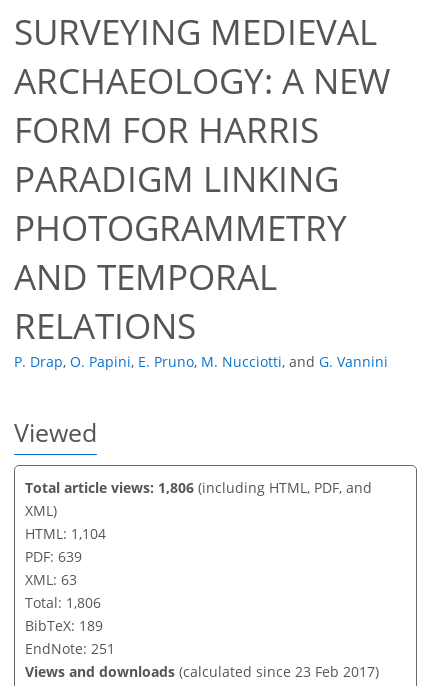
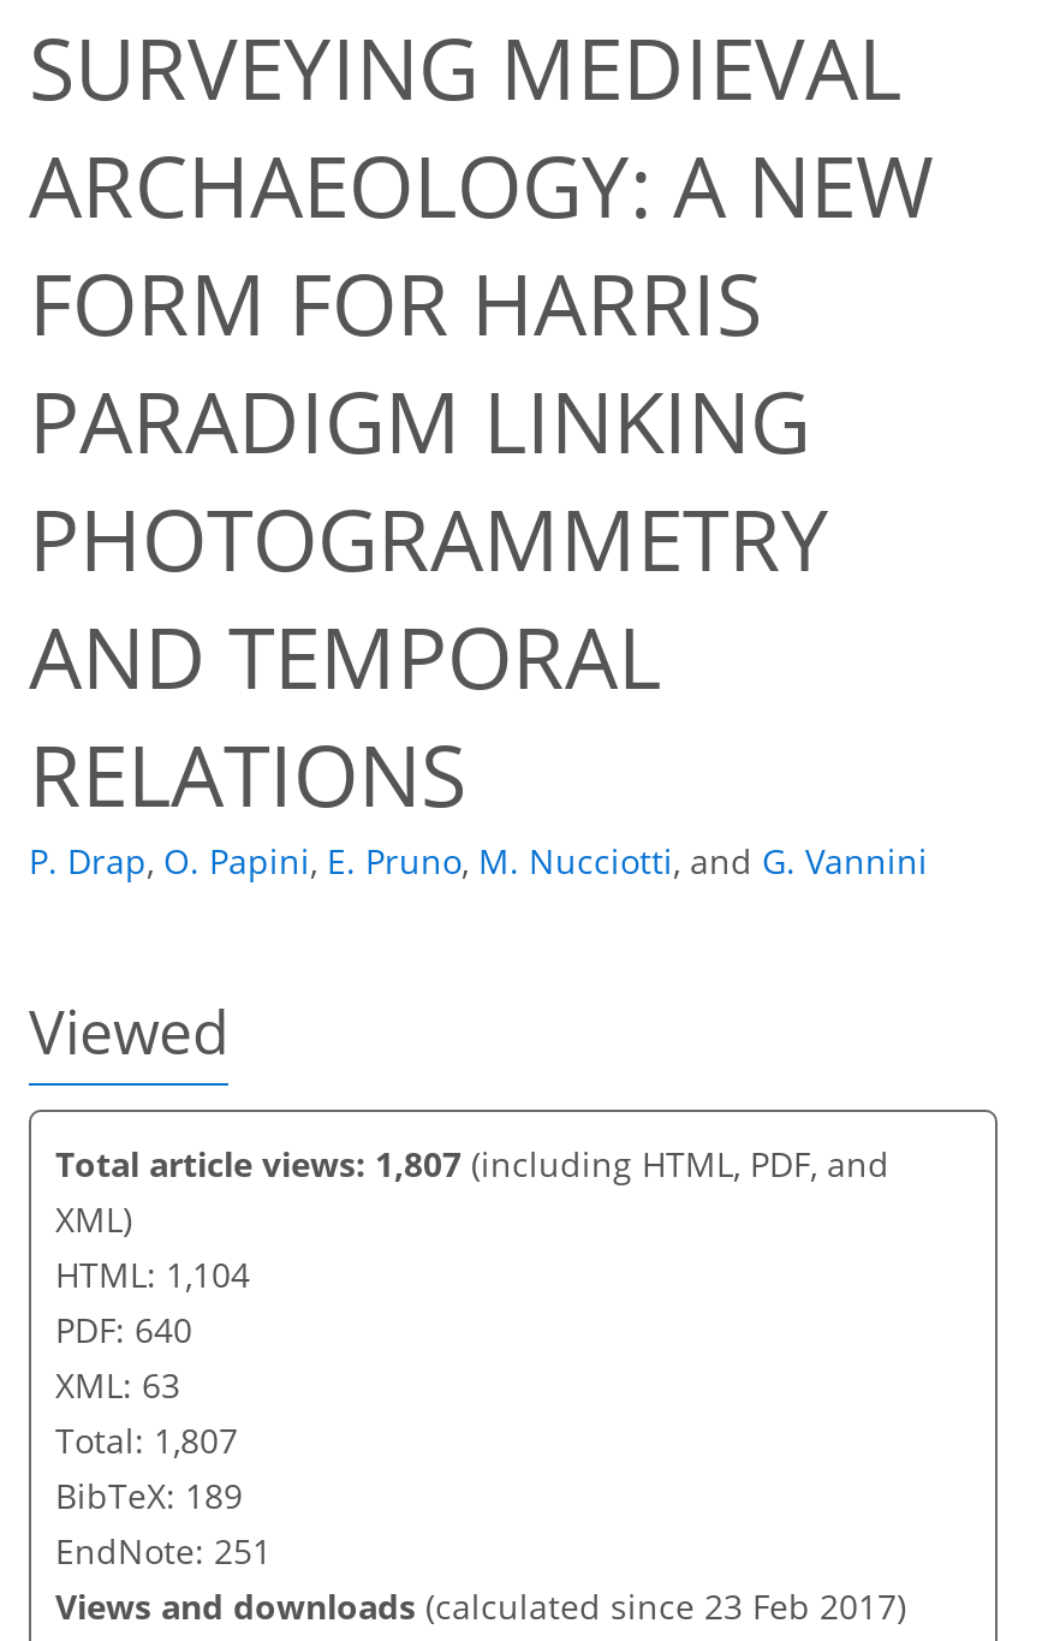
- Total article views: 1,806 (including HTML, PDF, and
+ Total article views: 1,807 (including HTML, PDF, and

- PDF: 639
+ PDF: 640

- Total: 1,806
+ Total: 1,807
